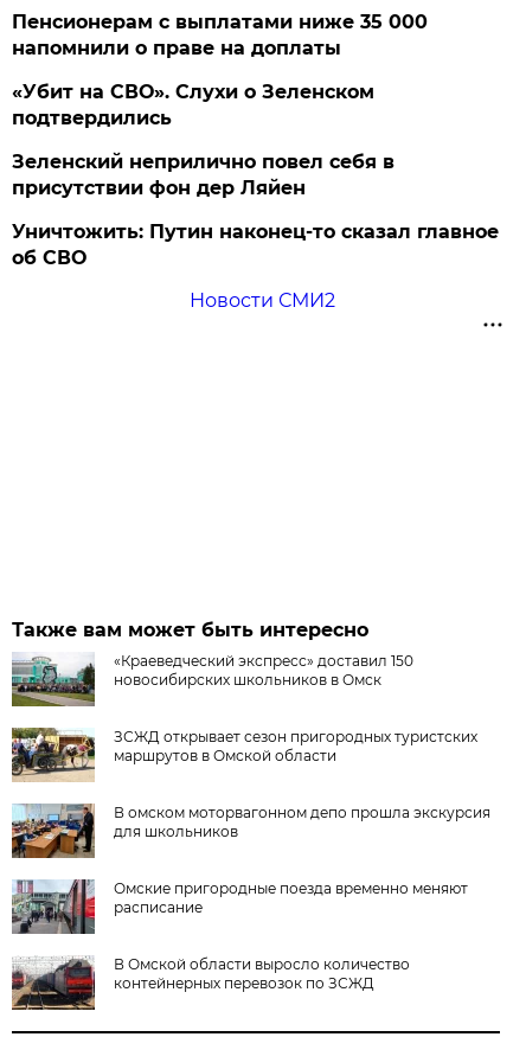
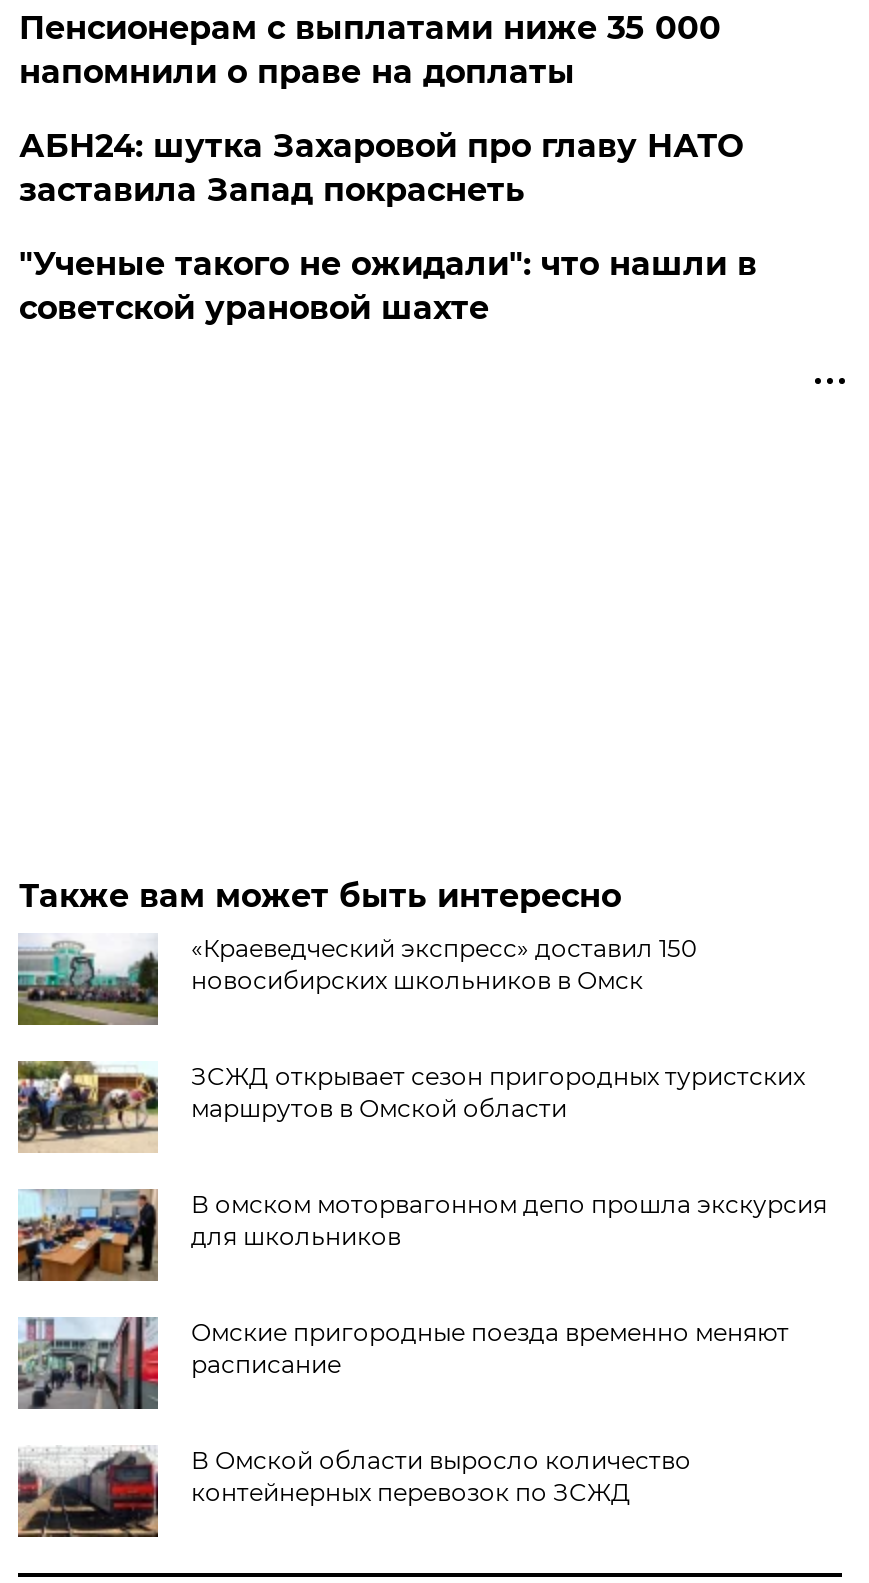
- «Убит на СВО». Слухи о Зеленском
- подтвердились
- Зеленский неприлично повел cебя в
- присутствии фон дер Ляйен
- Уничтожить: Путин наконец-то сказал главное
- об СВО
- Новости СМИ2
+ АБН24: шутка Захаровой про главу НАТО
+ заставила Запад покраснеть
+ "Ученые такого не ожидали": что нашли в
+ советской урановой шахте
